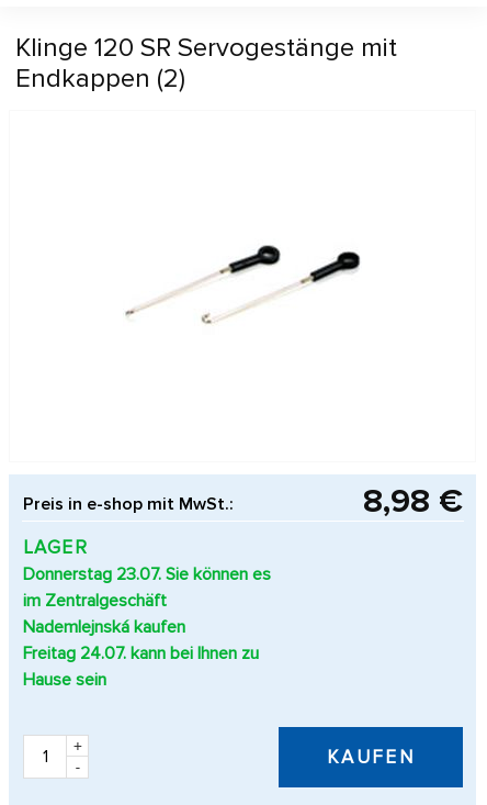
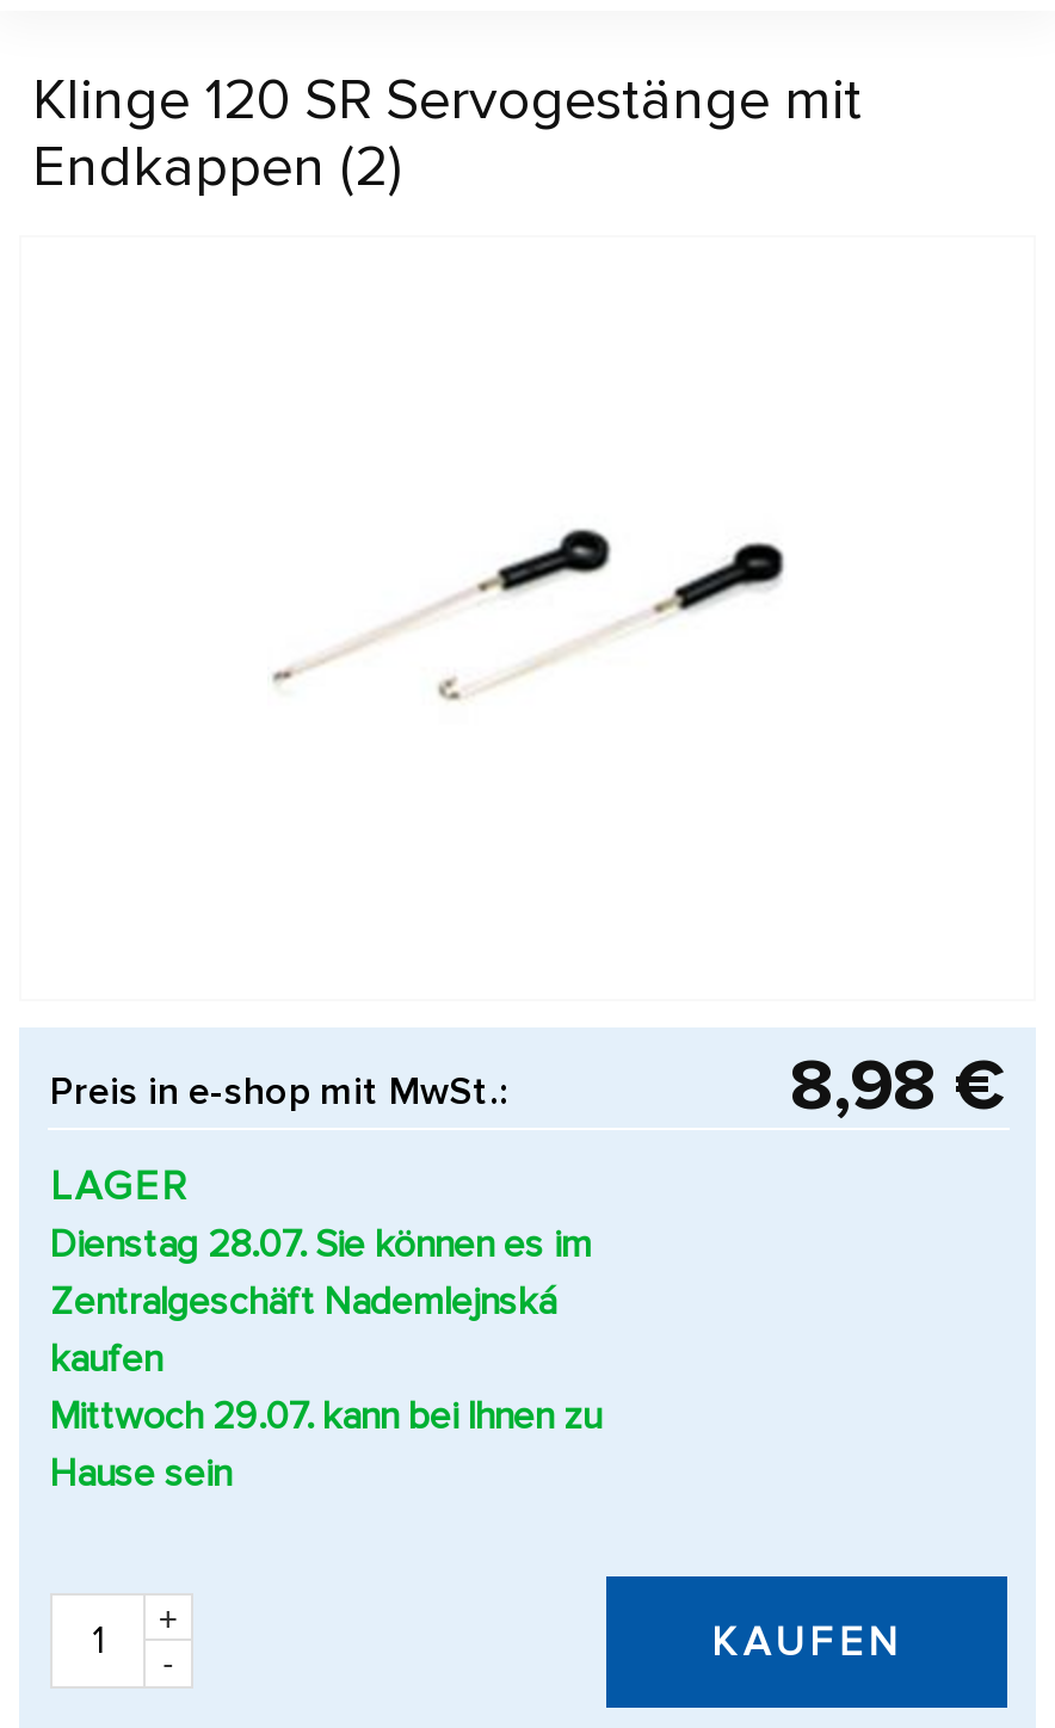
- Donnerstag 23.07. Sie können es
- im Zentralgeschäft
- Nademlejnská kaufen
- Freitag 24.07. kann bei Ihnen zu
+ Dienstag 28.07. Sie können es im
+ Zentralgeschäft Nademlejnská
+ kaufen
+ Mittwoch 29.07. kann bei Ihnen zu
